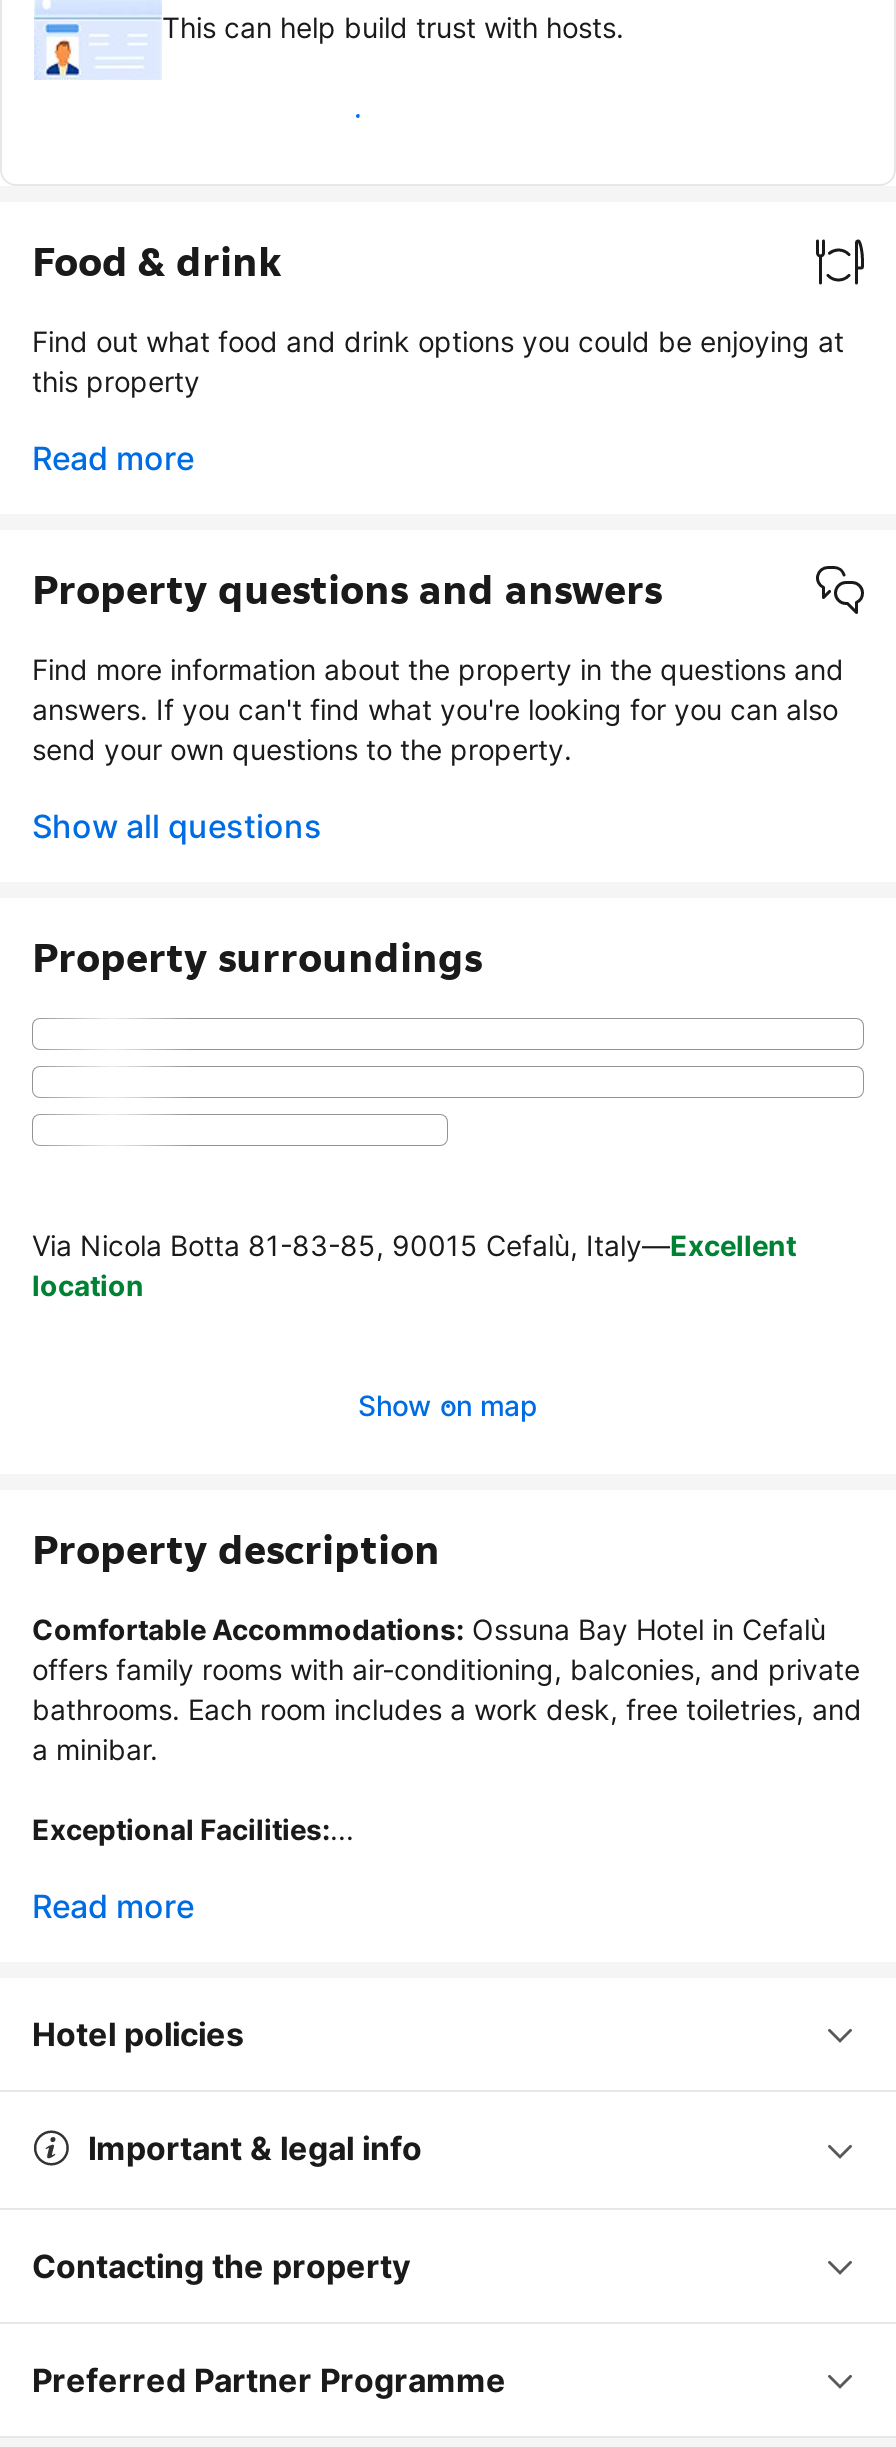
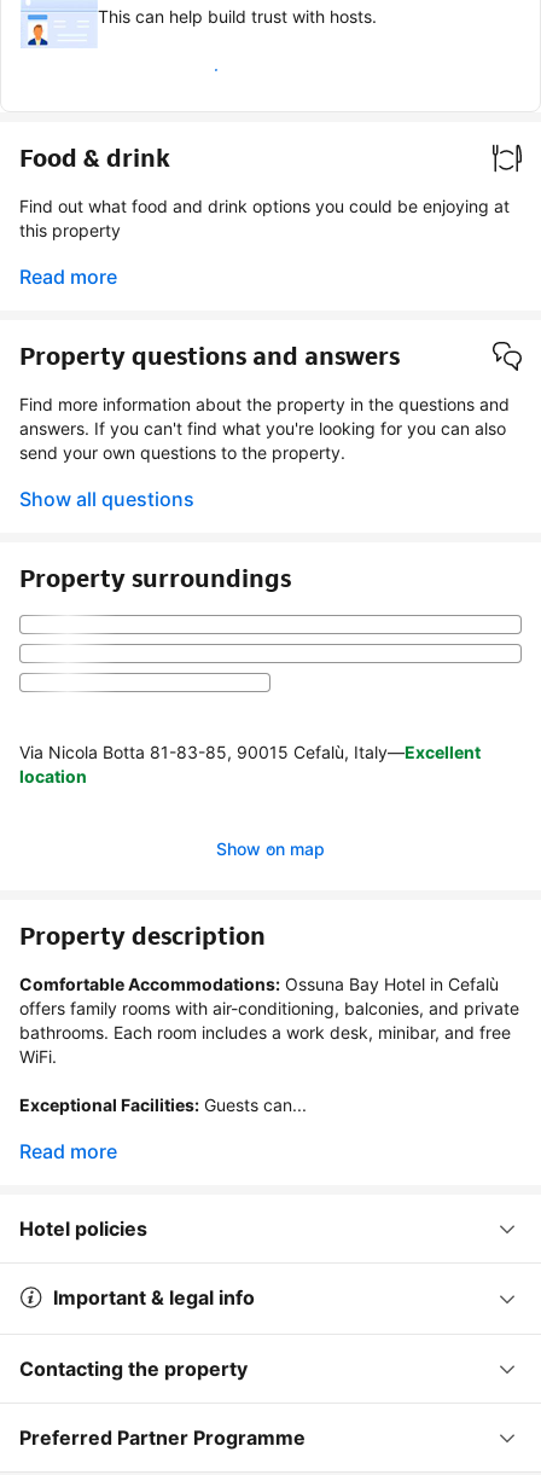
- bathrooms. Each room includes a work desk, free toiletries, and
- a minibar.
+ bathrooms. Each room includes a work desk, minibar, and free
+ WiFi.

- Exceptional Facilities:...
+ Exceptional Facilities: Guests can...
